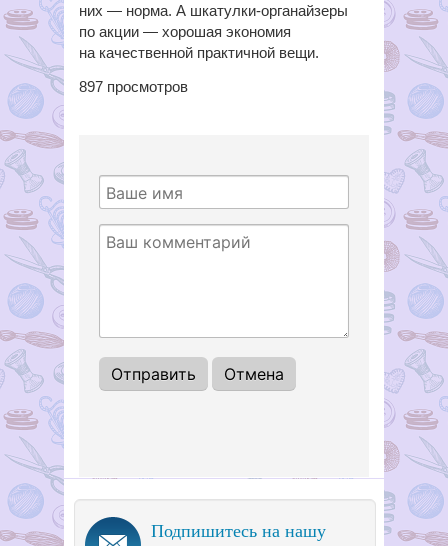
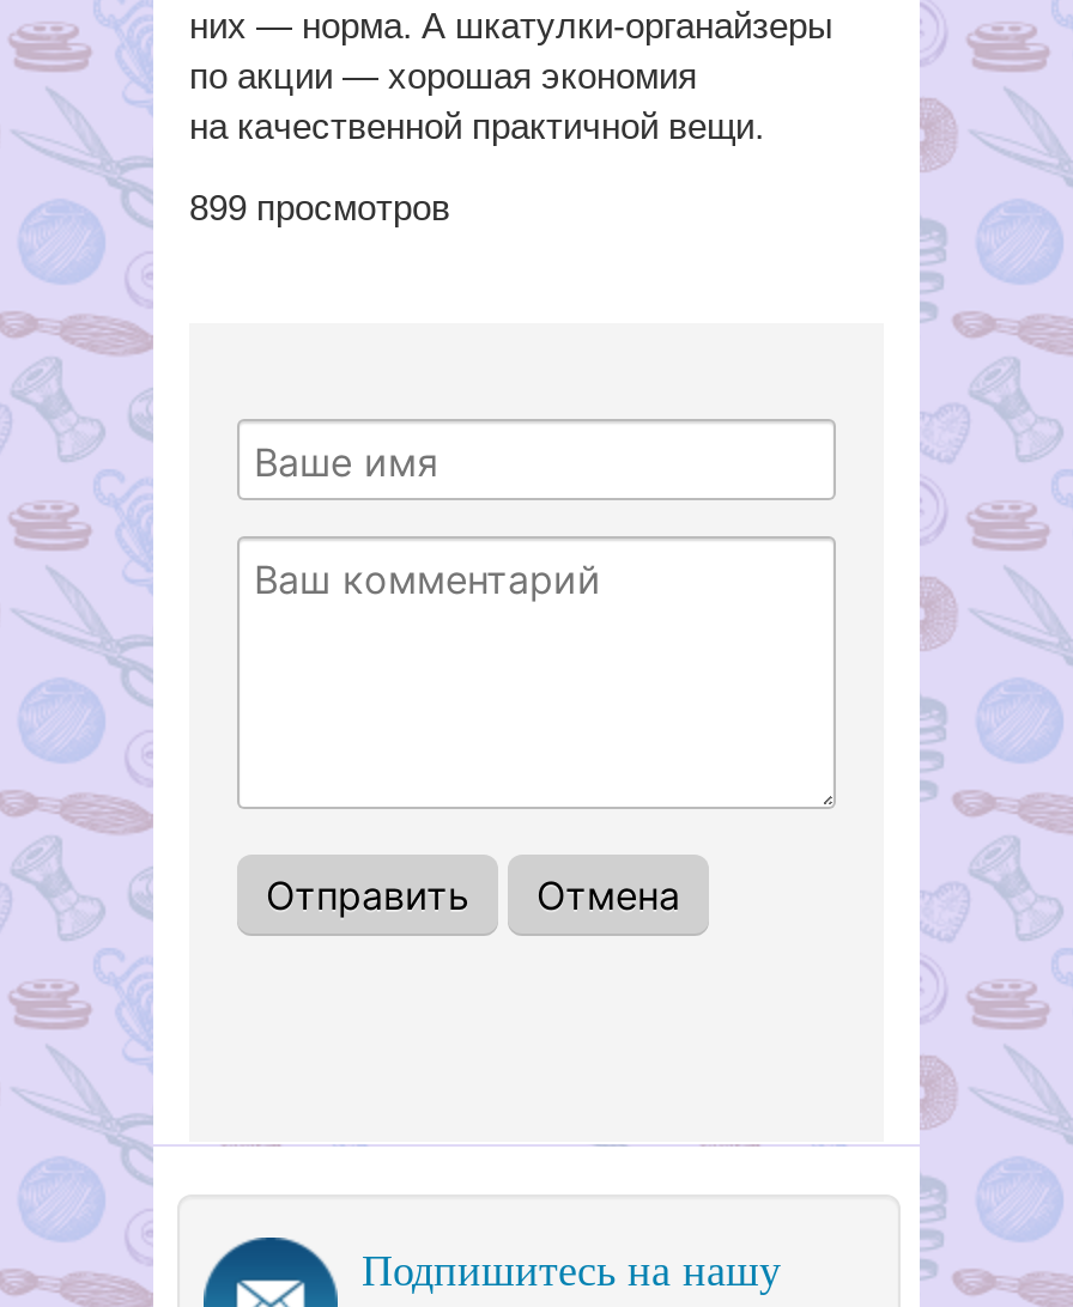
- 897 просмотров
+ 899 просмотров
